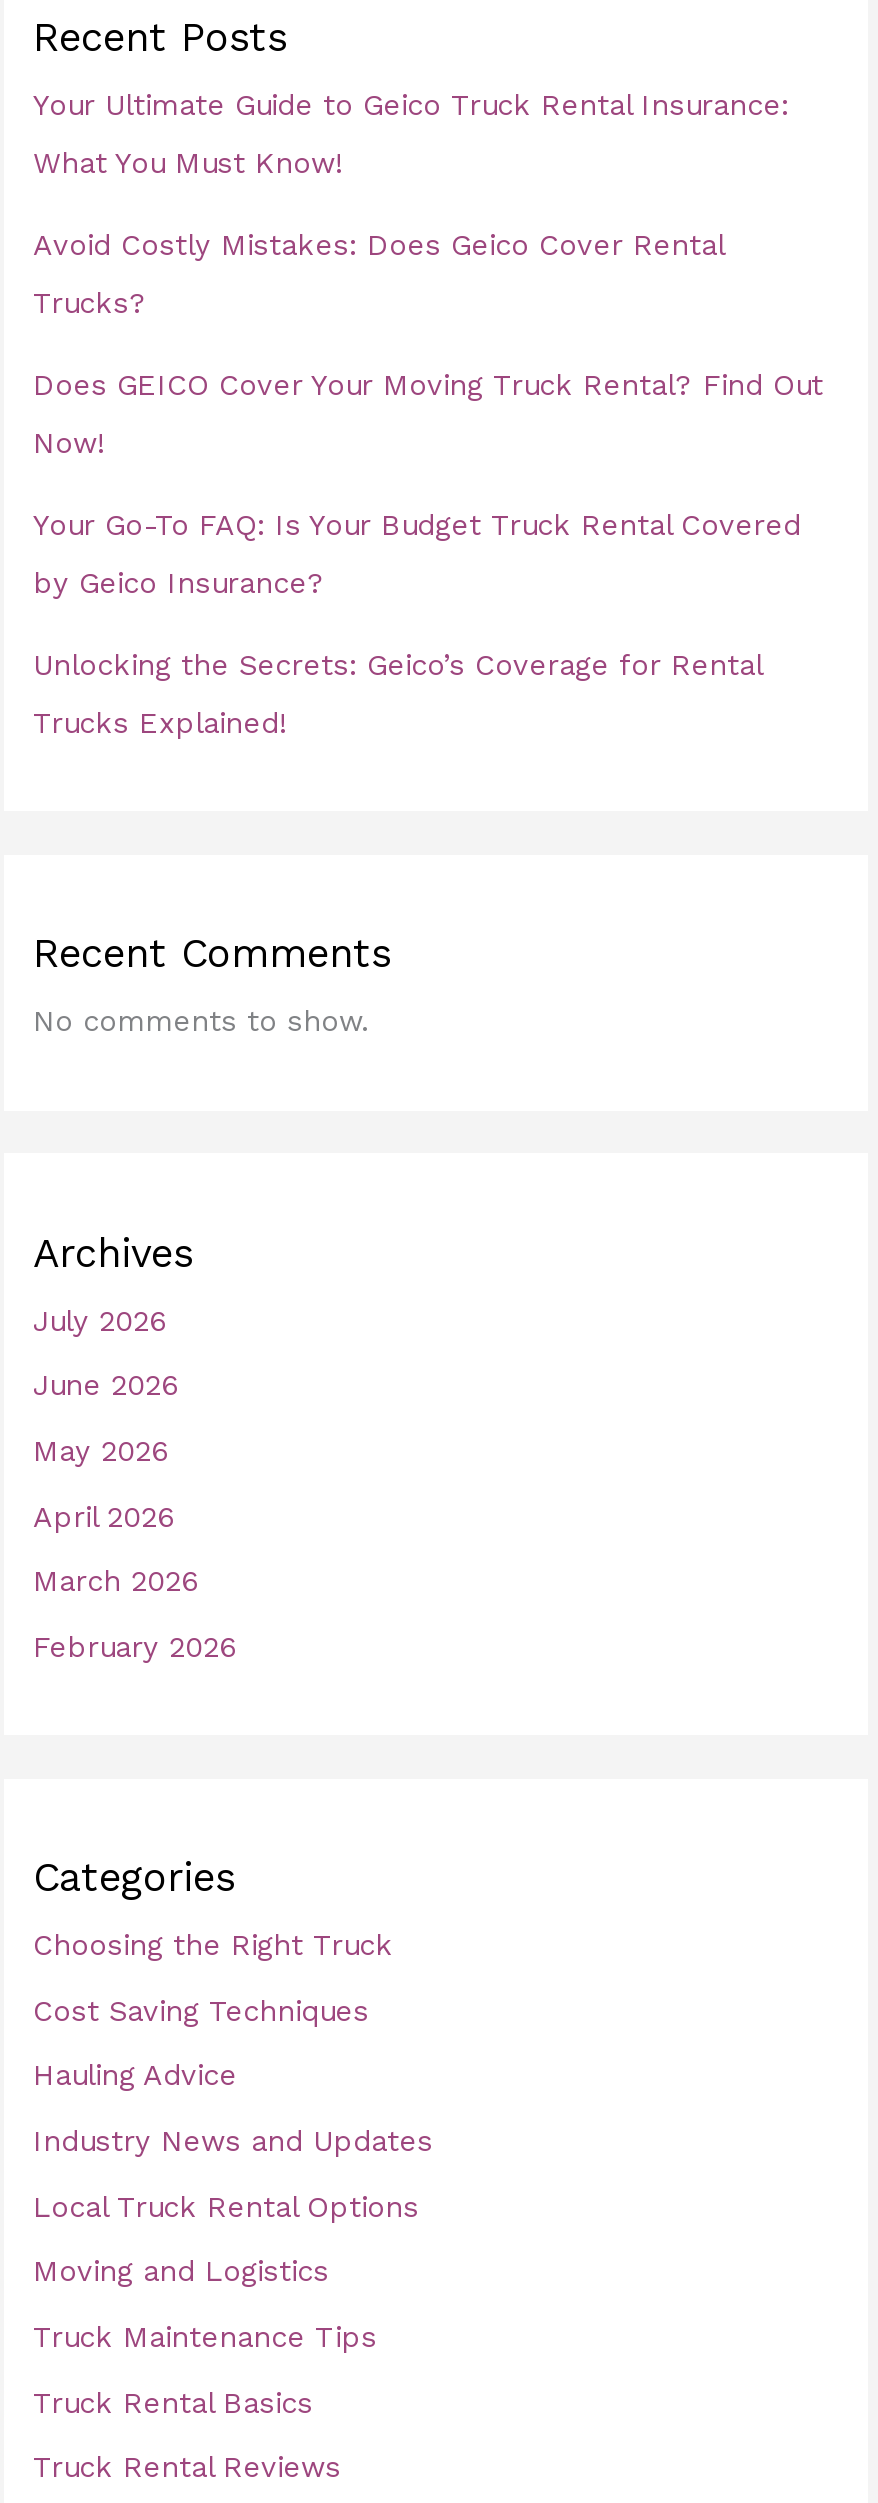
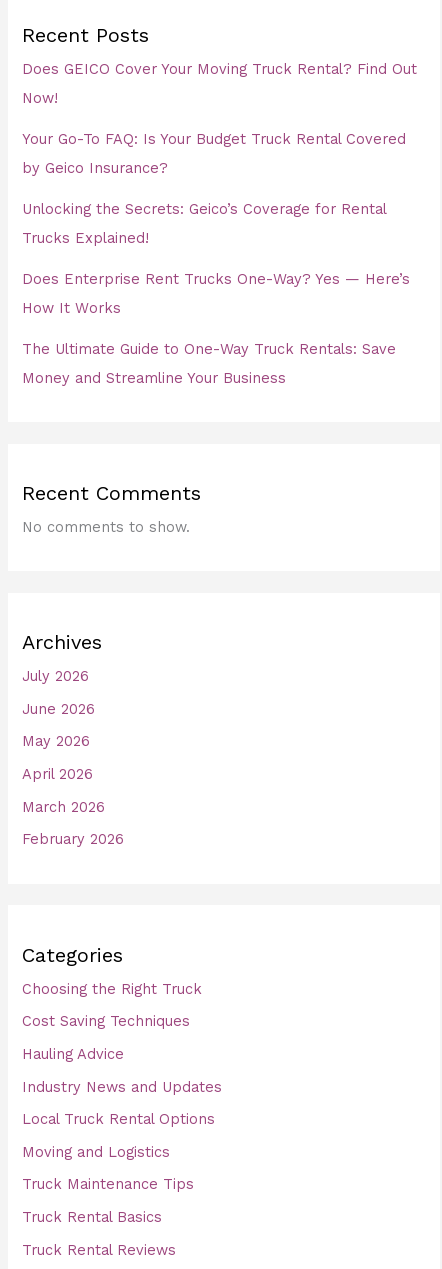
- Your Ultimate Guide to Geico Truck Rental Insurance:
- What You Must Know!
- Avoid Costly Mistakes: Does Geico Cover Rental
- Trucks?

moved up: Does GEICO Cover Your Moving Truck Rental? Find Out | Now! | Your Go-To FAQ: Is Your Budget Truck Rental Covered | by Geico Insurance? | Unlocking the Secrets: Geico’s Coverage for Rental | Trucks Explained!

+ Does Enterprise Rent Trucks One-Way? Yes — Here’s
+ How It Works
+ The Ultimate Guide to One-Way Truck Rentals: Save
+ Money and Streamline Your Business
